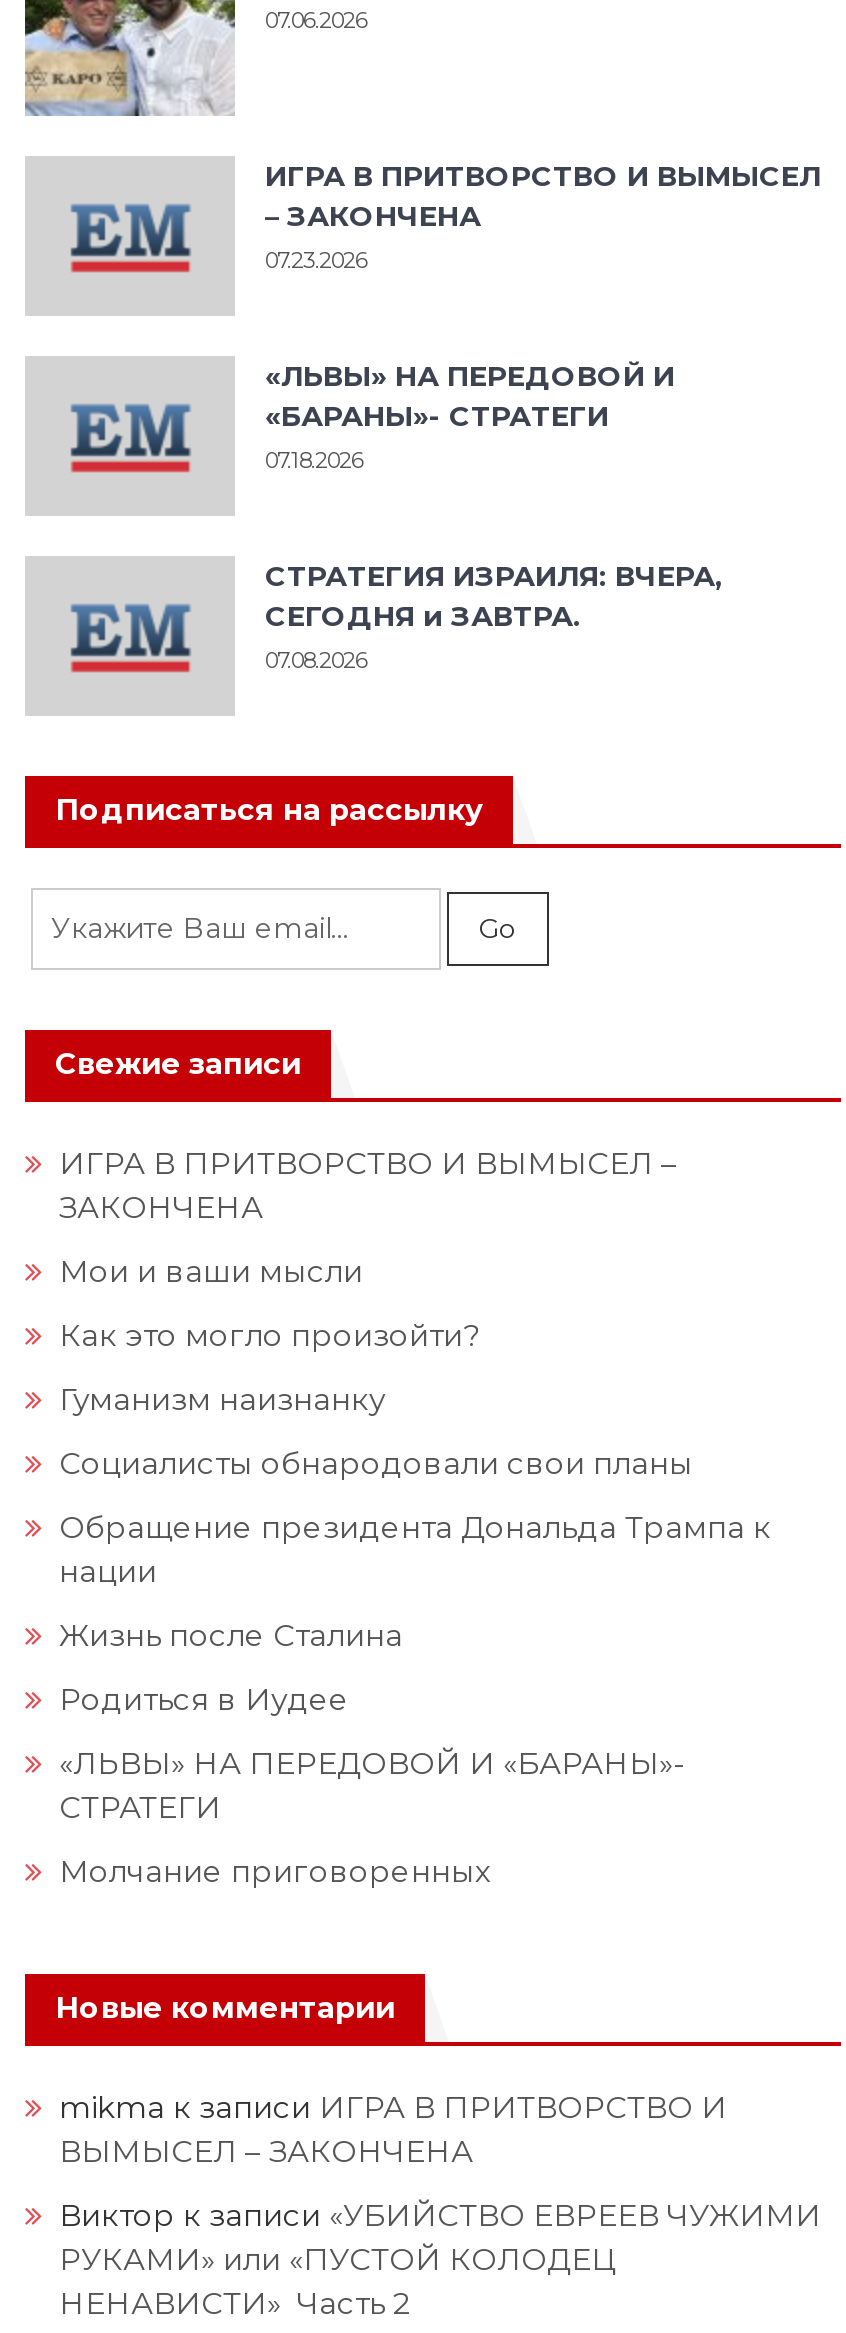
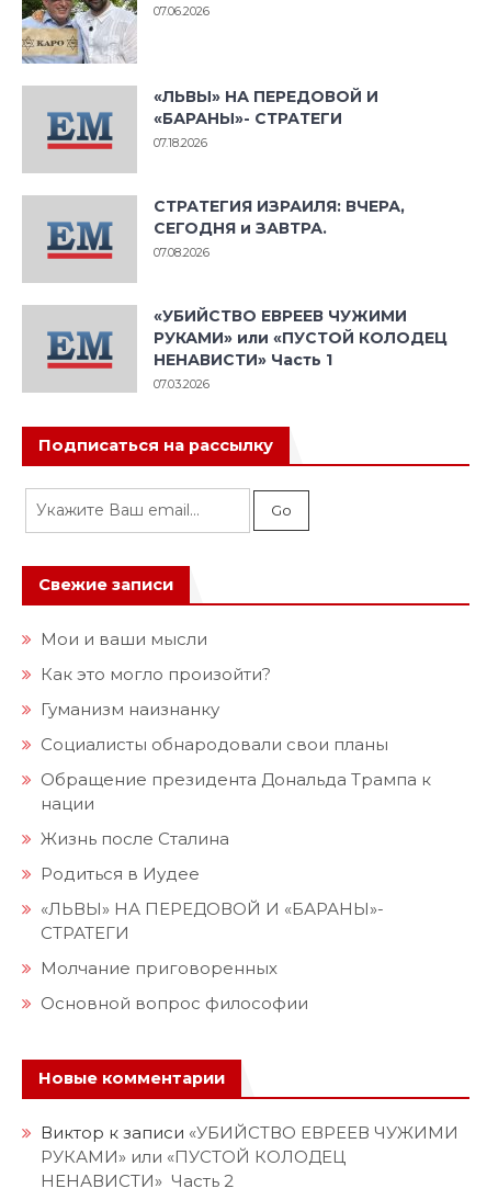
- ИГРА В ПРИТВОРСТВО И ВЫМЫСЕЛ
- – ЗАКОНЧЕНА
- 07.23.2026

moved up: «ЛЬВЫ» НА ПЕРЕДОВОЙ И | «БАРАНЫ»- СТРАТЕГИ | 07.18.2026 | СТРАТЕГИЯ ИЗРАИЛЯ: ВЧЕРА, | СЕГОДНЯ и ЗАВТРА. | 07.08.2026

+ «УБИЙСТВО ЕВРЕЕВ ЧУЖИМИ
+ РУКАМИ» или «ПУСТОЙ КОЛОДЕЦ
+ НЕНАВИСТИ» Часть 1
+ 07.03.2026

- ИГРА В ПРИТВОРСТВО И ВЫМЫСЕЛ –
- ЗАКОНЧЕНА

+ Основной вопрос философии

- mikma к записи ИГРА В ПРИТВОРСТВО И
- ВЫМЫСЕЛ – ЗАКОНЧЕНА
